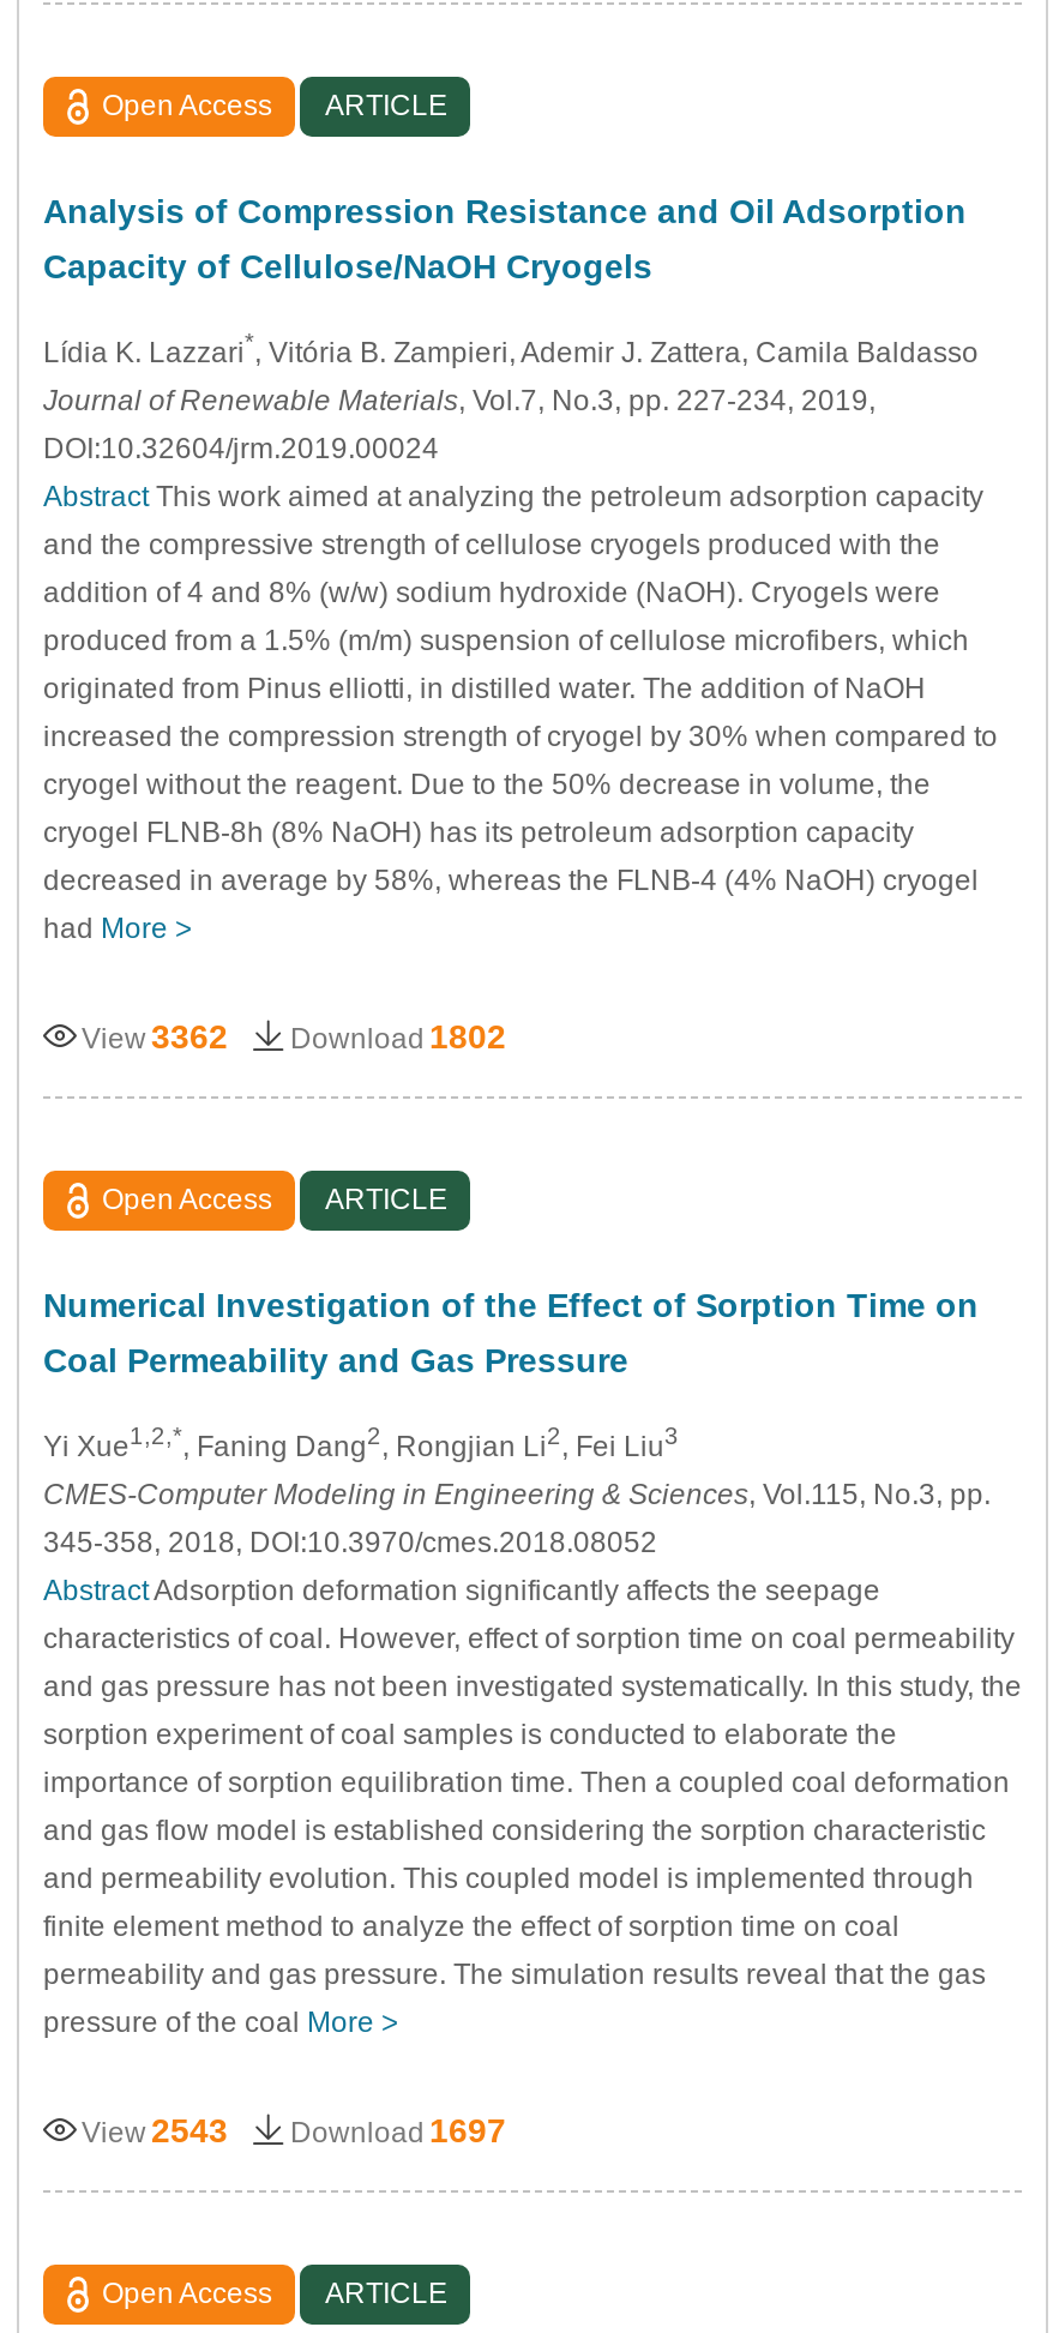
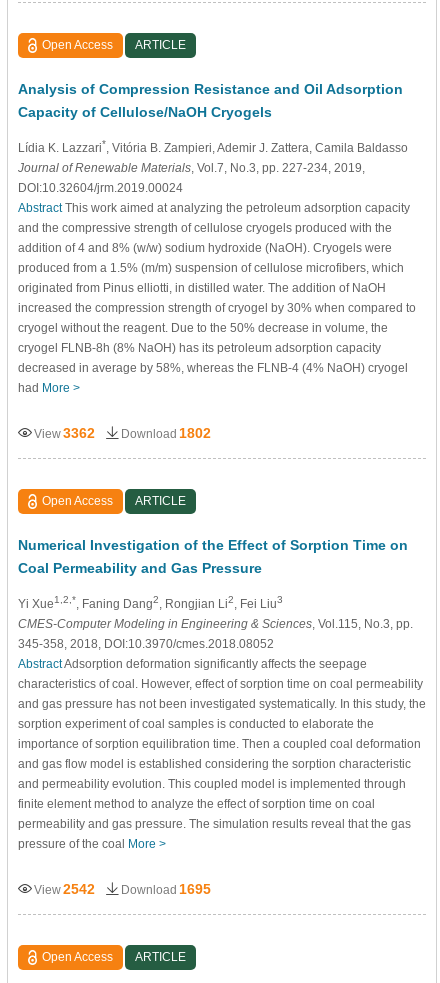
- View 2543
+ View 2542

- Download 1697
+ Download 1695
